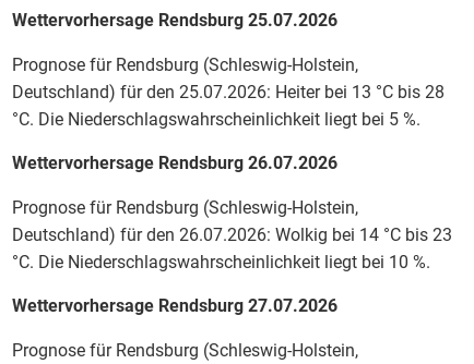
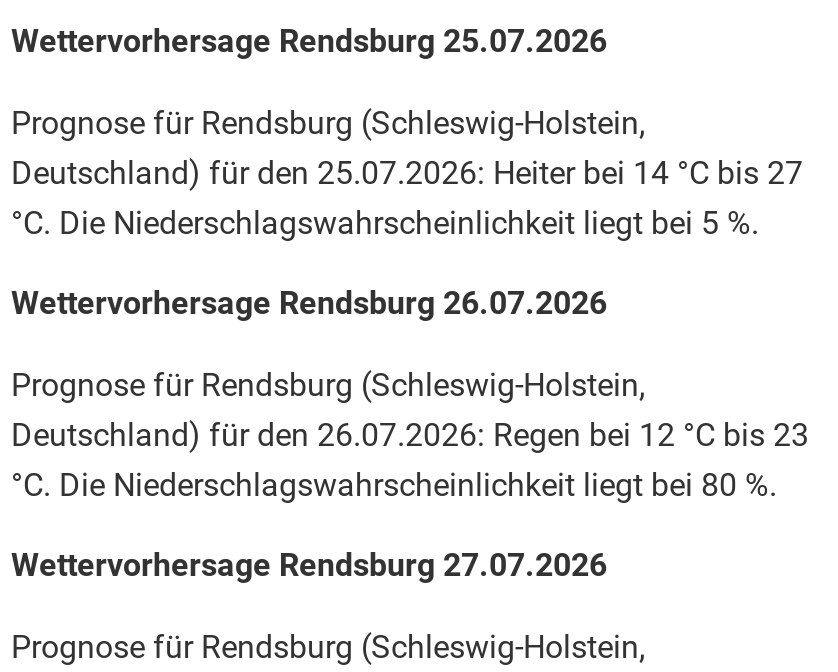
- Deutschland) für den 25.07.2026: Heiter bei 13 °C bis 28
+ Deutschland) für den 25.07.2026: Heiter bei 14 °C bis 27

- Deutschland) für den 26.07.2026: Wolkig bei 14 °C bis 23
+ Deutschland) für den 26.07.2026: Regen bei 12 °C bis 23

- °C. Die Niederschlagswahrscheinlichkeit liegt bei 10 %.
+ °C. Die Niederschlagswahrscheinlichkeit liegt bei 80 %.
